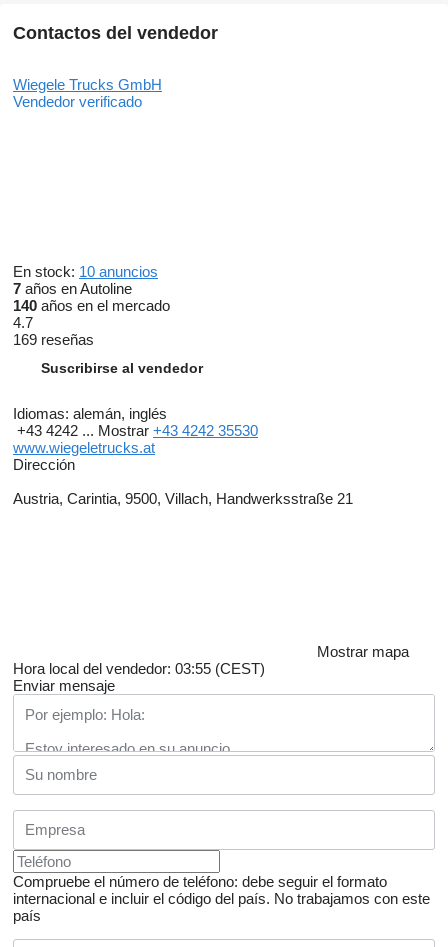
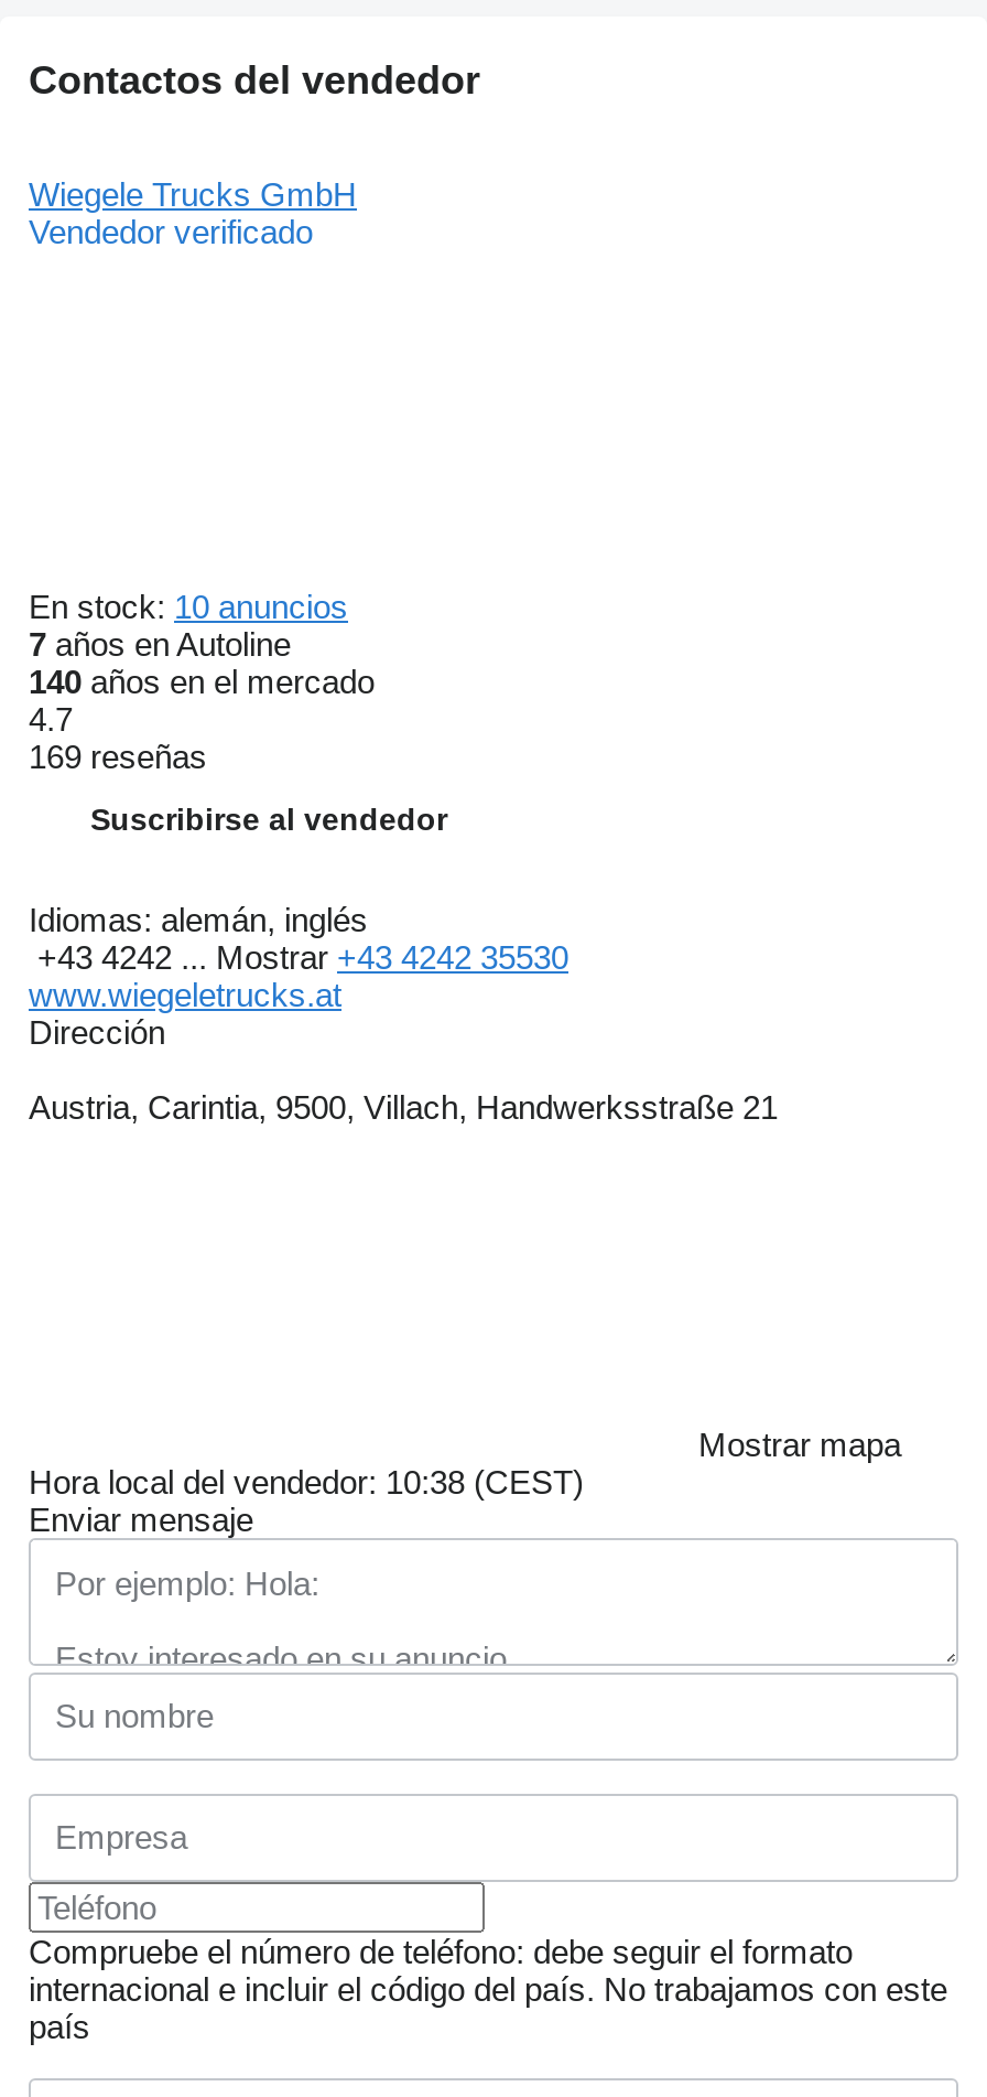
- Hora local del vendedor: 03:55 (CEST)
+ Hora local del vendedor: 10:38 (CEST)
